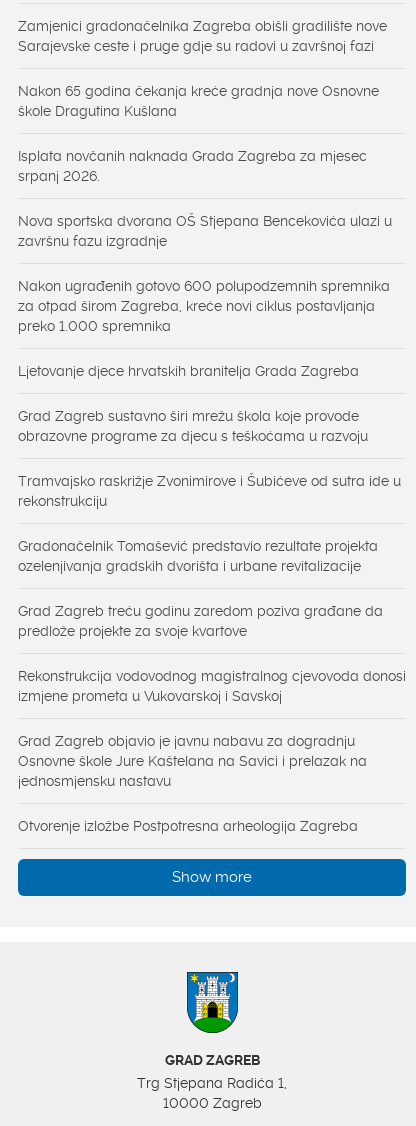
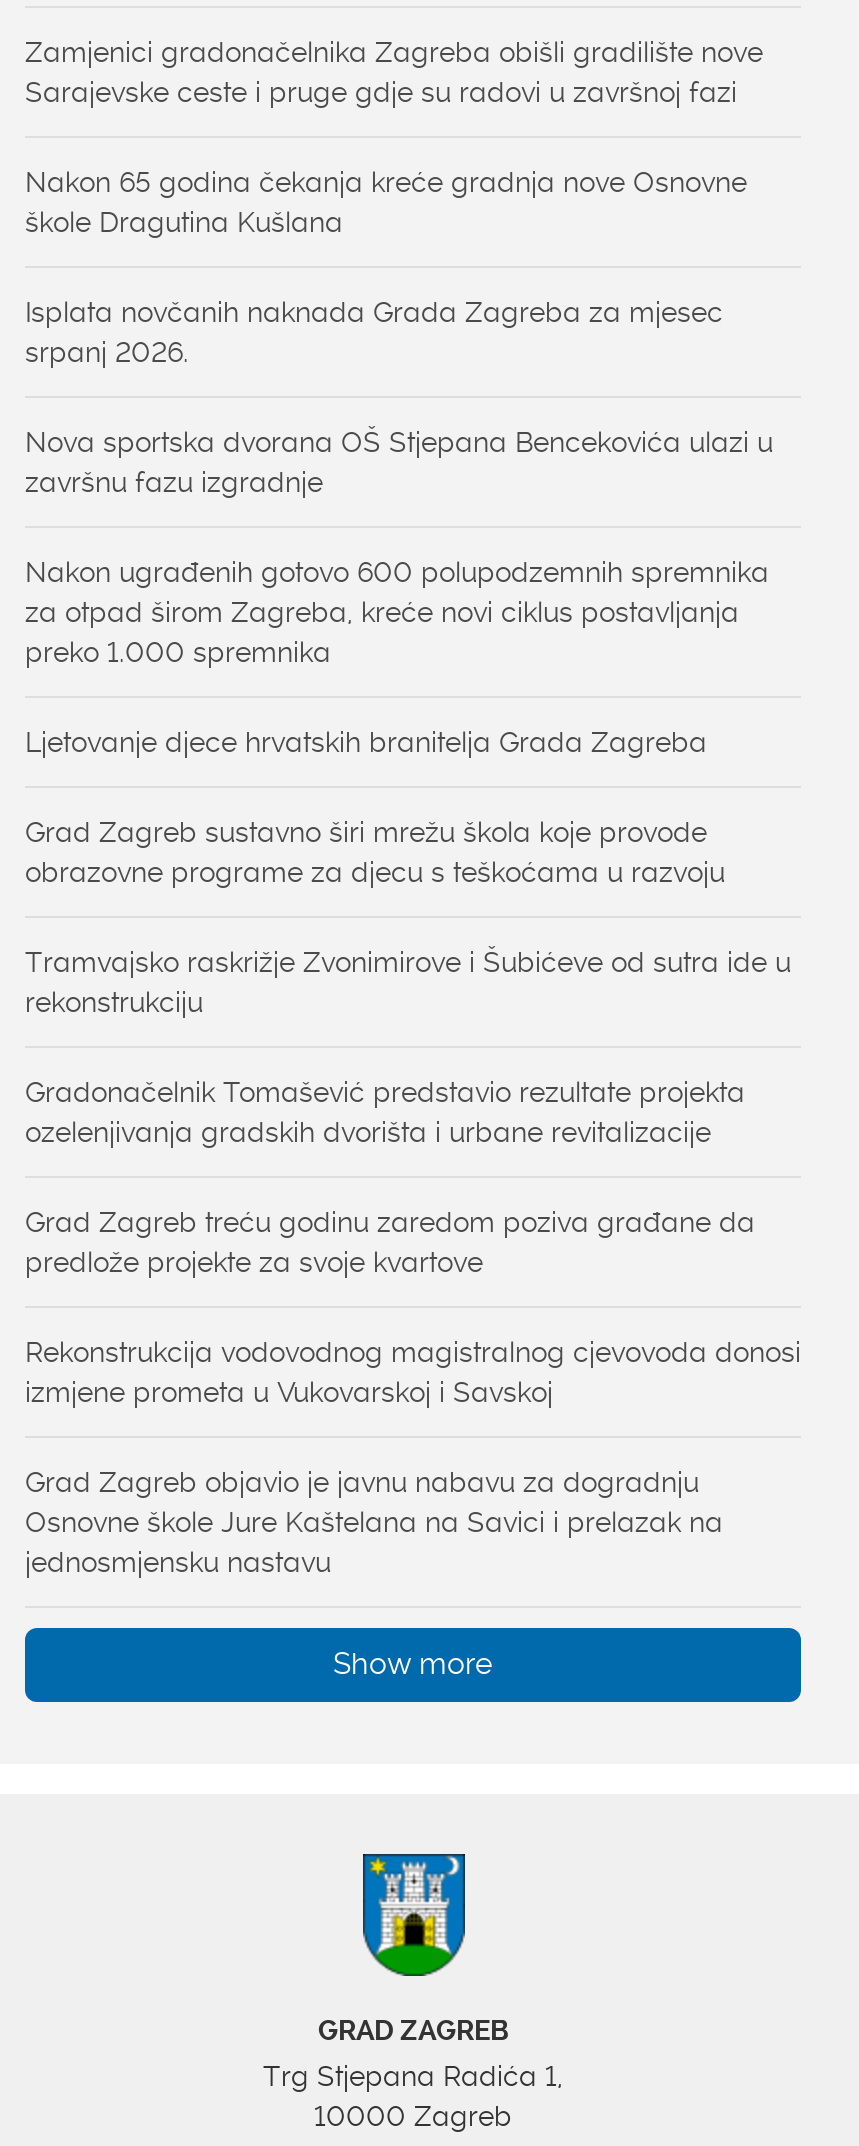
- Otvorenje izložbe Postpotresna arheologija Zagreba
